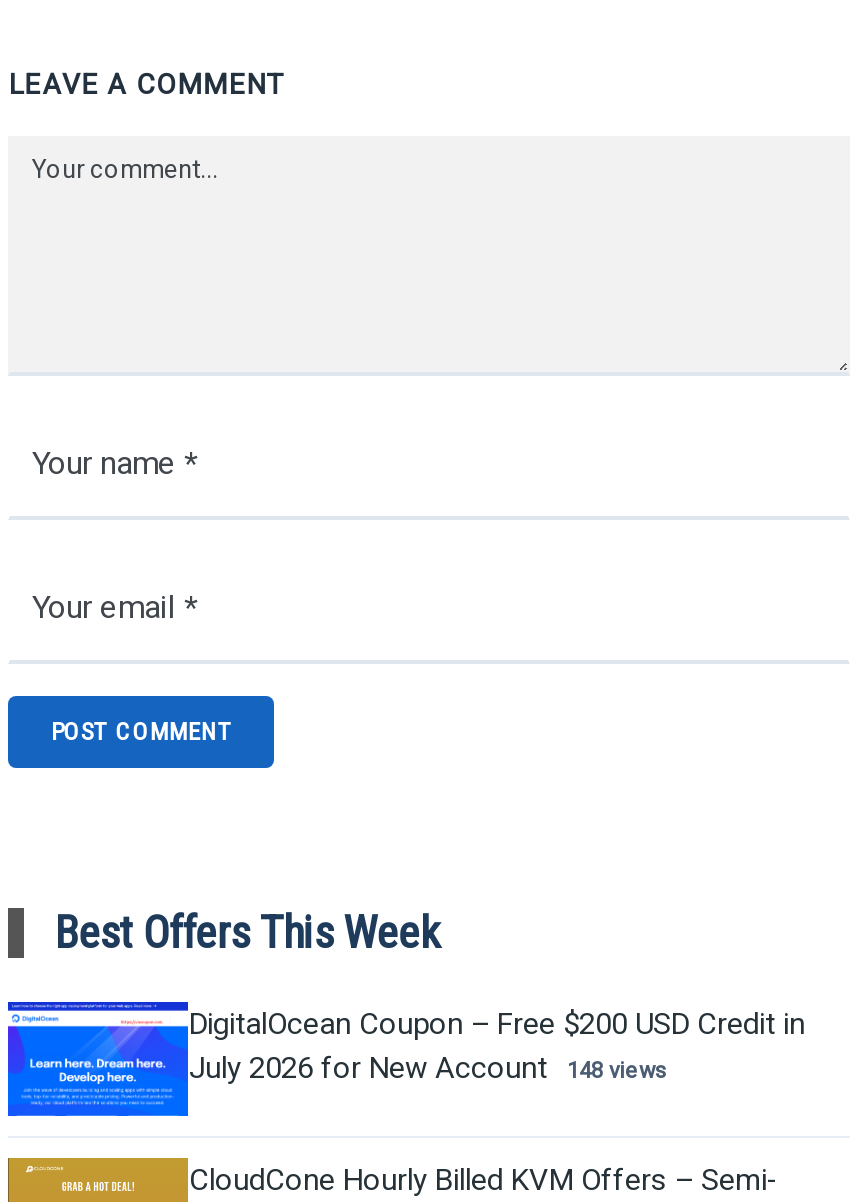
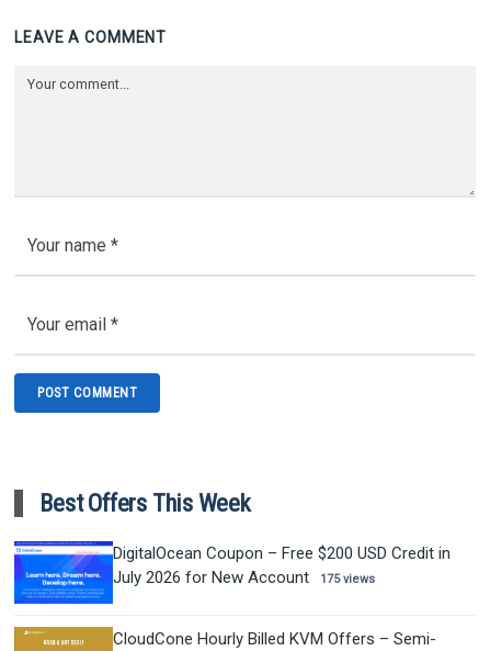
- July 2026 for New Account 148 views
+ July 2026 for New Account 175 views
